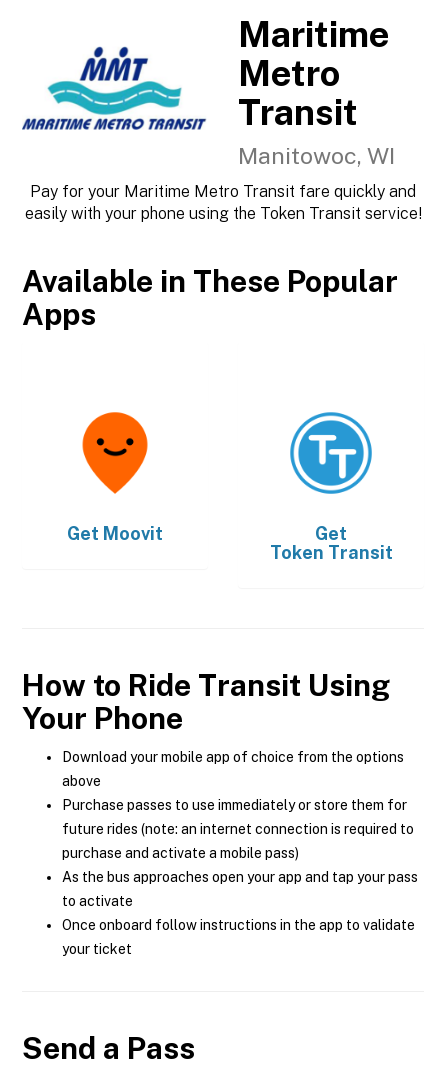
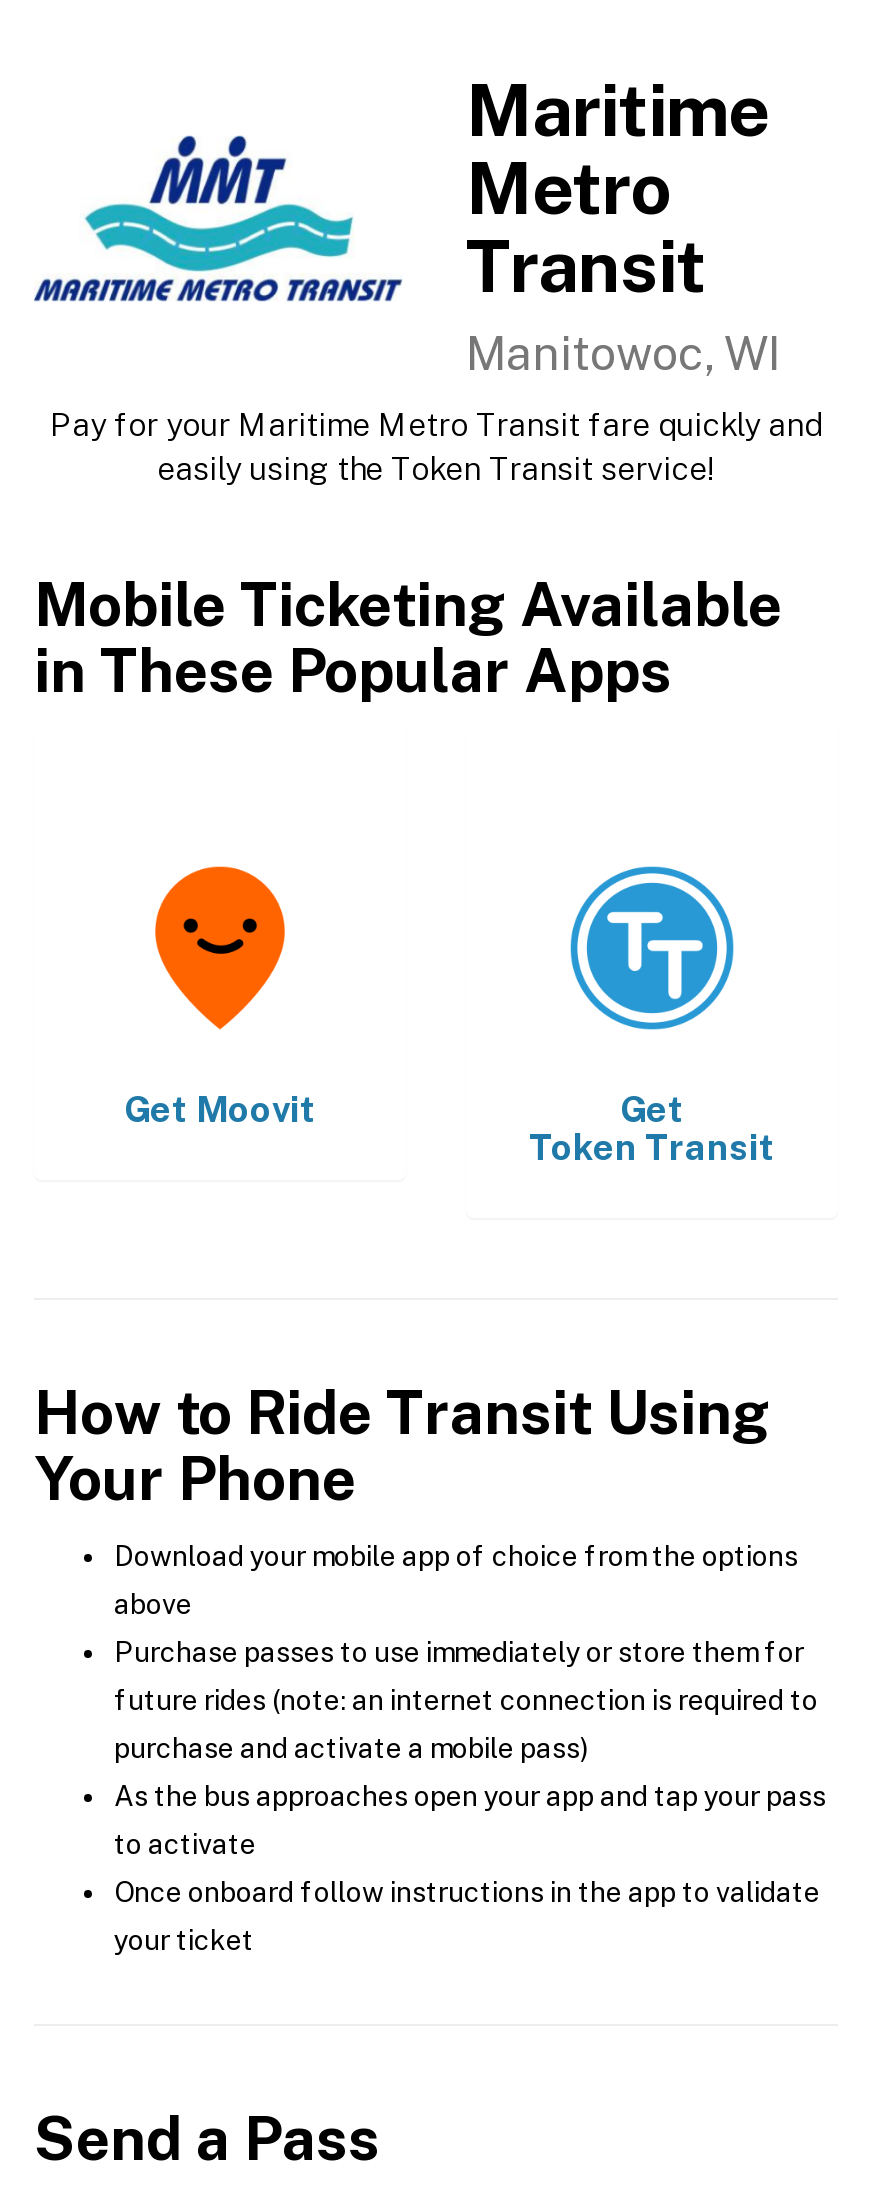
- easily with your phone using the Token Transit service!
+ easily using the Token Transit service!

- Available in These Popular
- Apps
+ Mobile Ticketing Available
+ in These Popular Apps
